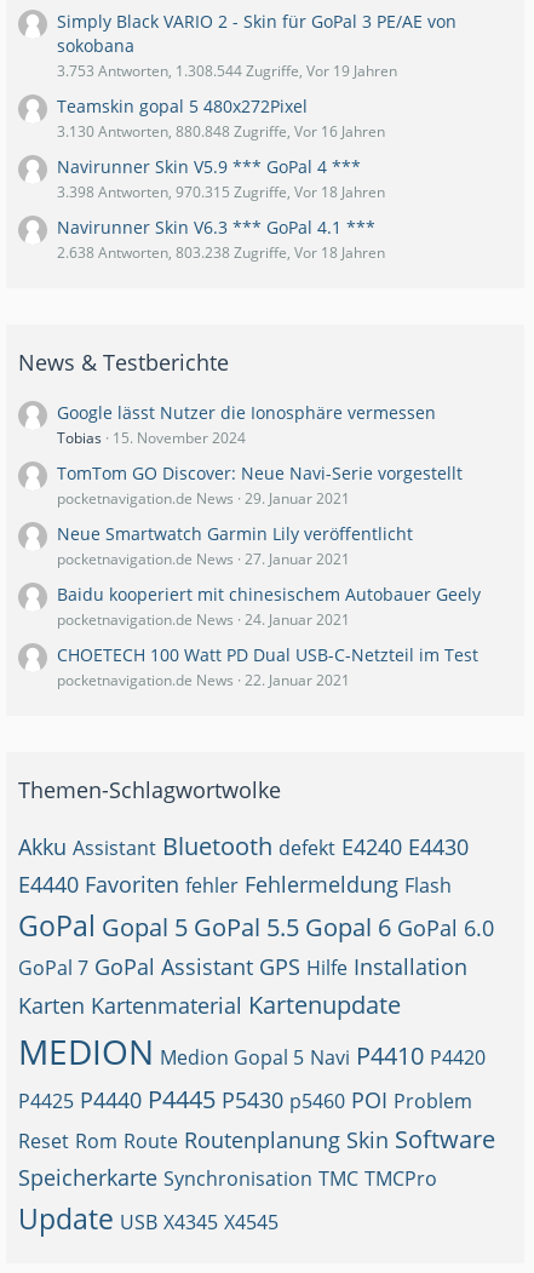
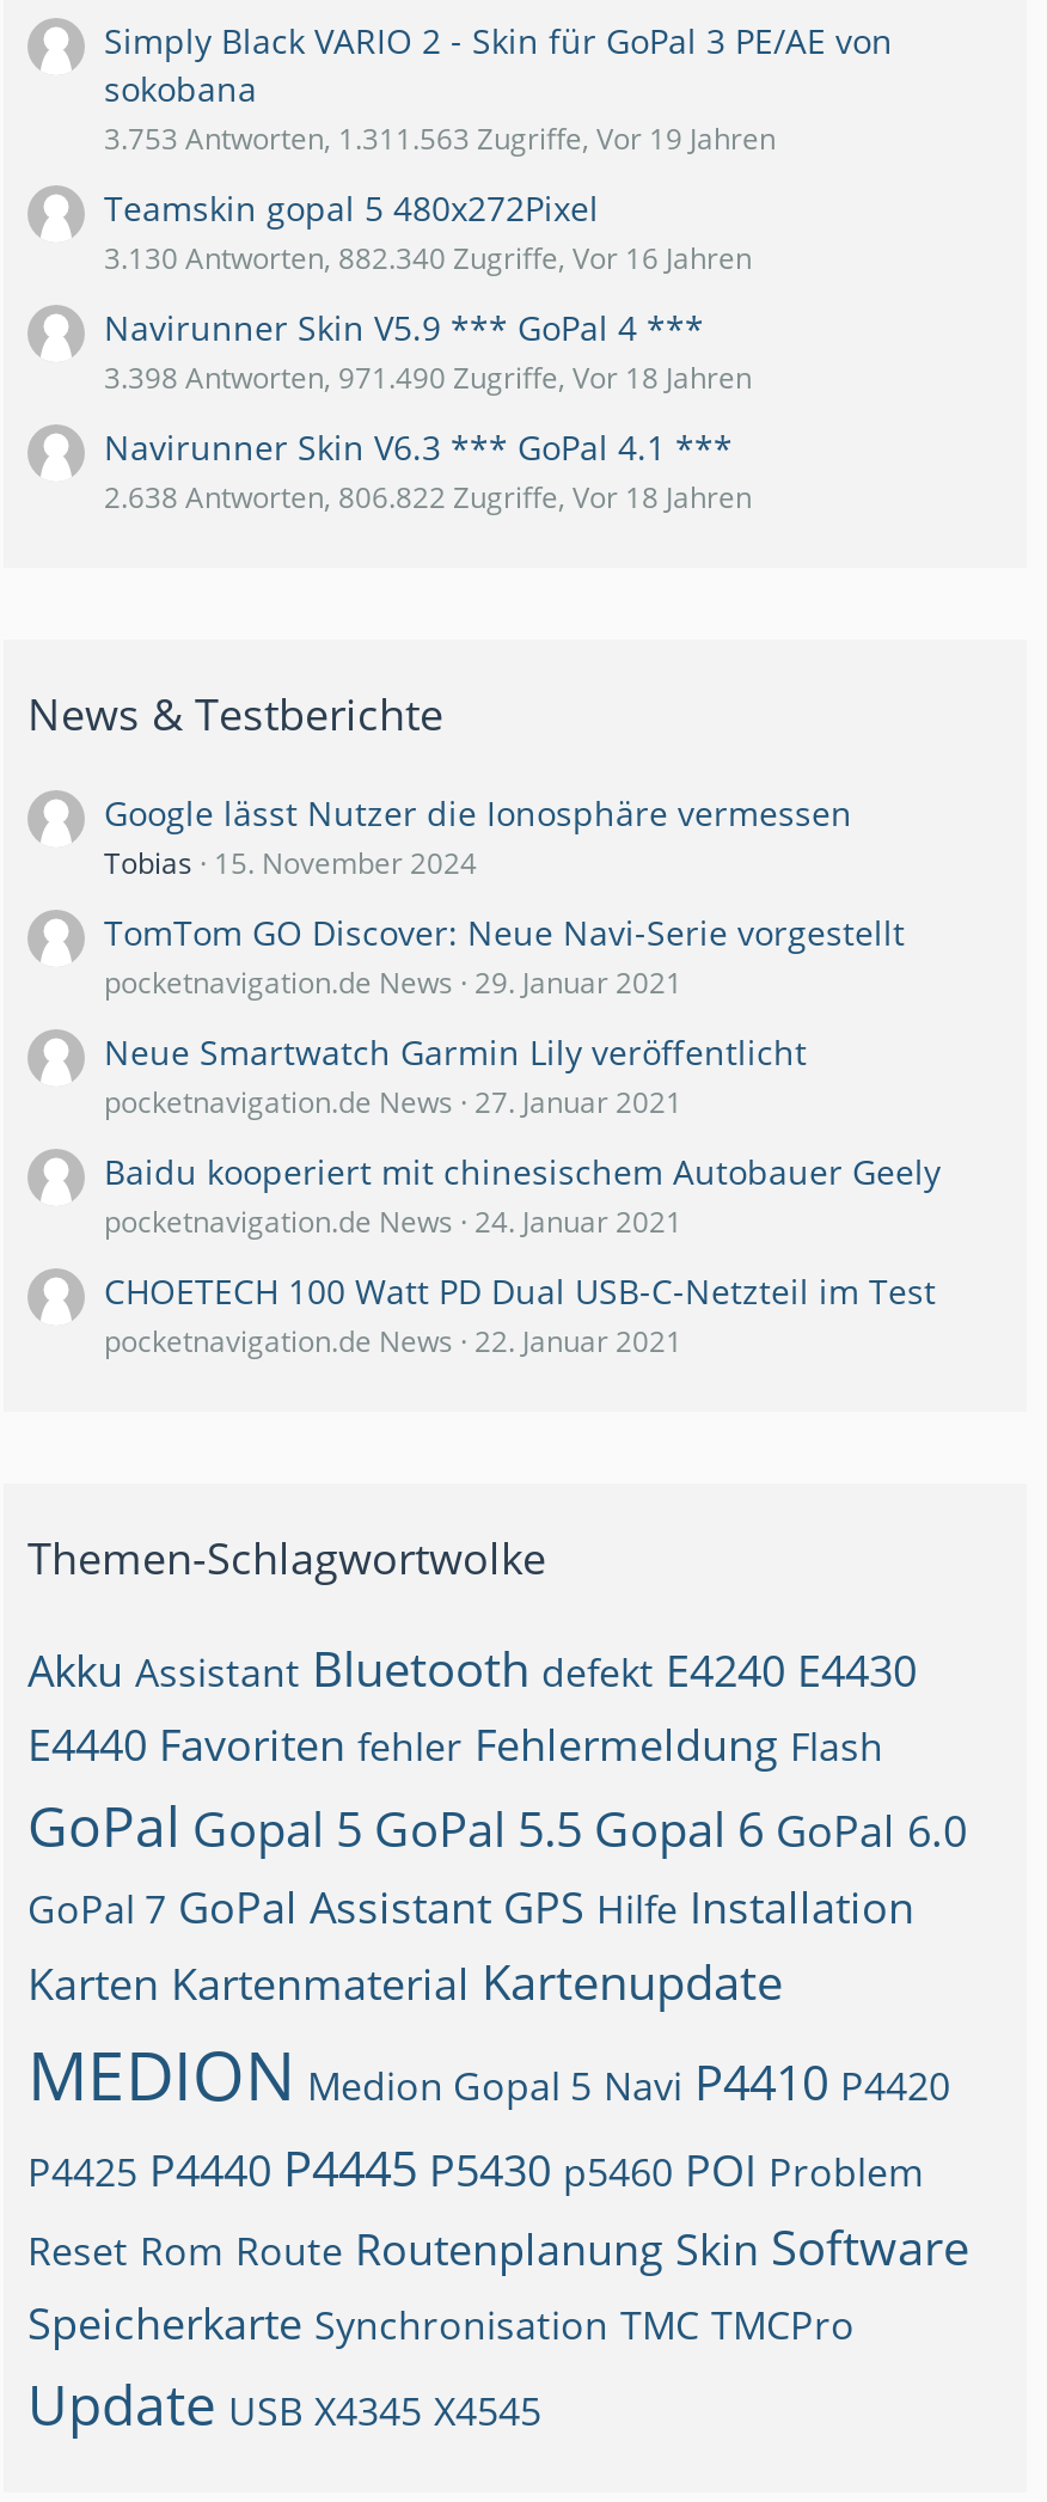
- 3.753 Antworten, 1.308.544 Zugriffe, Vor 19 Jahren
+ 3.753 Antworten, 1.311.563 Zugriffe, Vor 19 Jahren

- 3.130 Antworten, 880.848 Zugriffe, Vor 16 Jahren
+ 3.130 Antworten, 882.340 Zugriffe, Vor 16 Jahren

- 3.398 Antworten, 970.315 Zugriffe, Vor 18 Jahren
+ 3.398 Antworten, 971.490 Zugriffe, Vor 18 Jahren

- 2.638 Antworten, 803.238 Zugriffe, Vor 18 Jahren
+ 2.638 Antworten, 806.822 Zugriffe, Vor 18 Jahren
